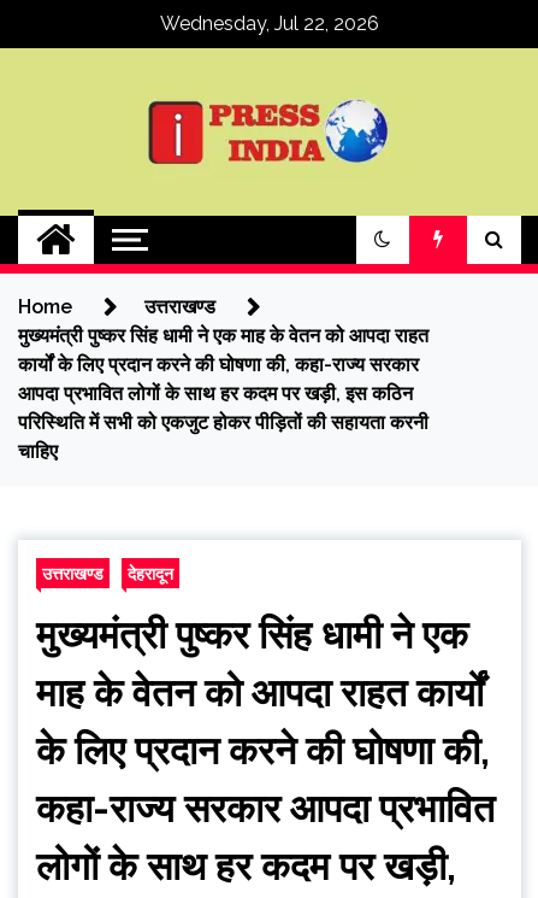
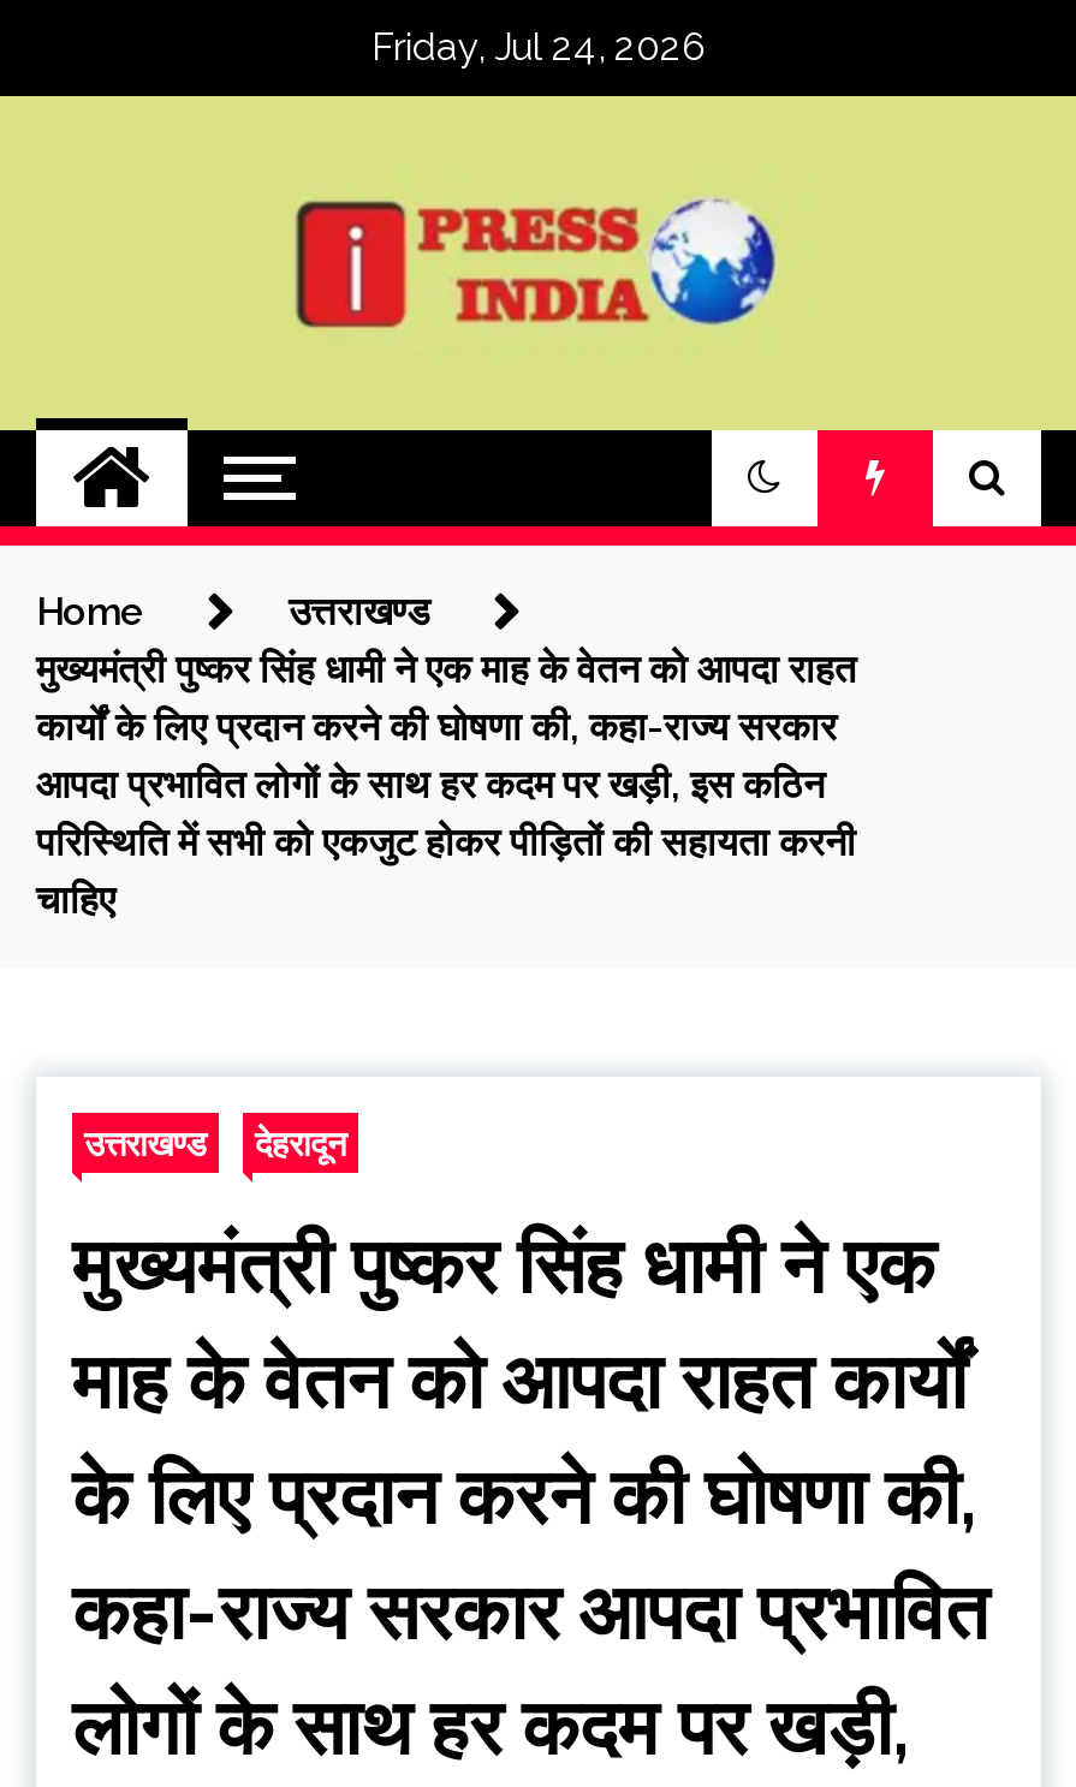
- Wednesday, Jul 22, 2026
+ Friday, Jul 24, 2026
